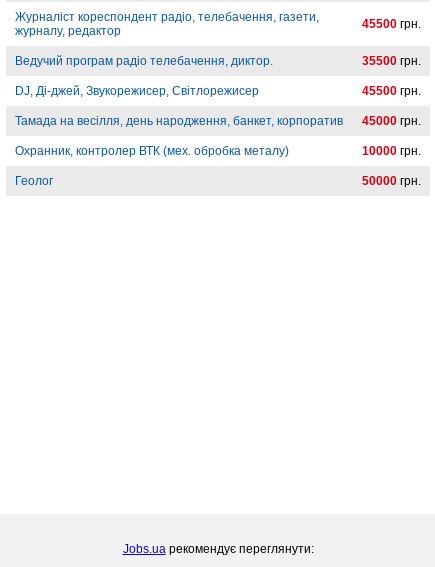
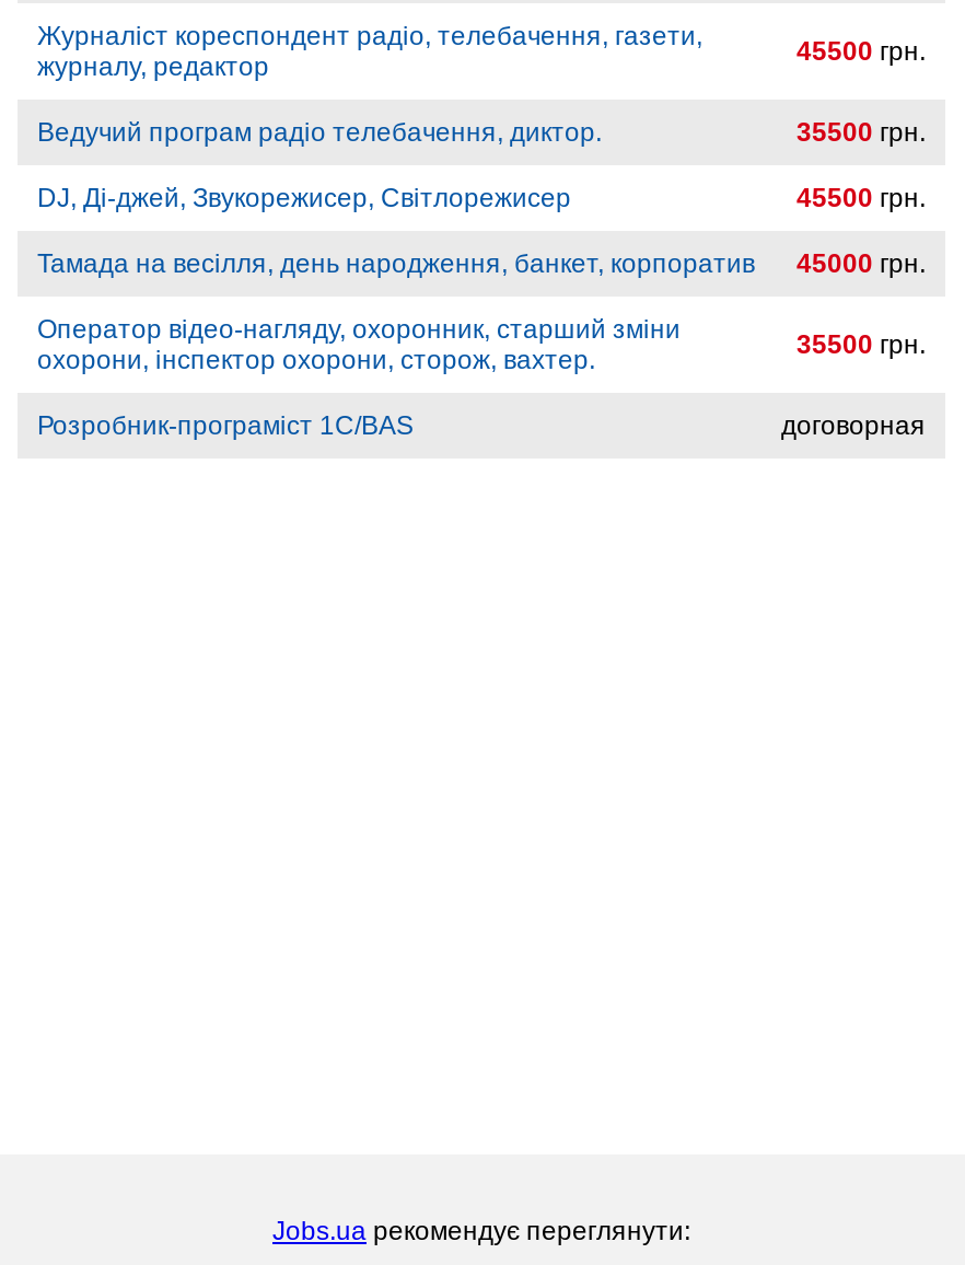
- Охранник, контролер ВТК (мех. обробка металу)
- 10000 грн.
+ Оператор відео-нагляду, охоронник, старший зміни
+ охорони, інспектор охорони, сторож, вахтер.
+ 35500 грн.

- Геолог
- 50000 грн.
+ Розробник-програміст 1С/BAS
+ договорная
